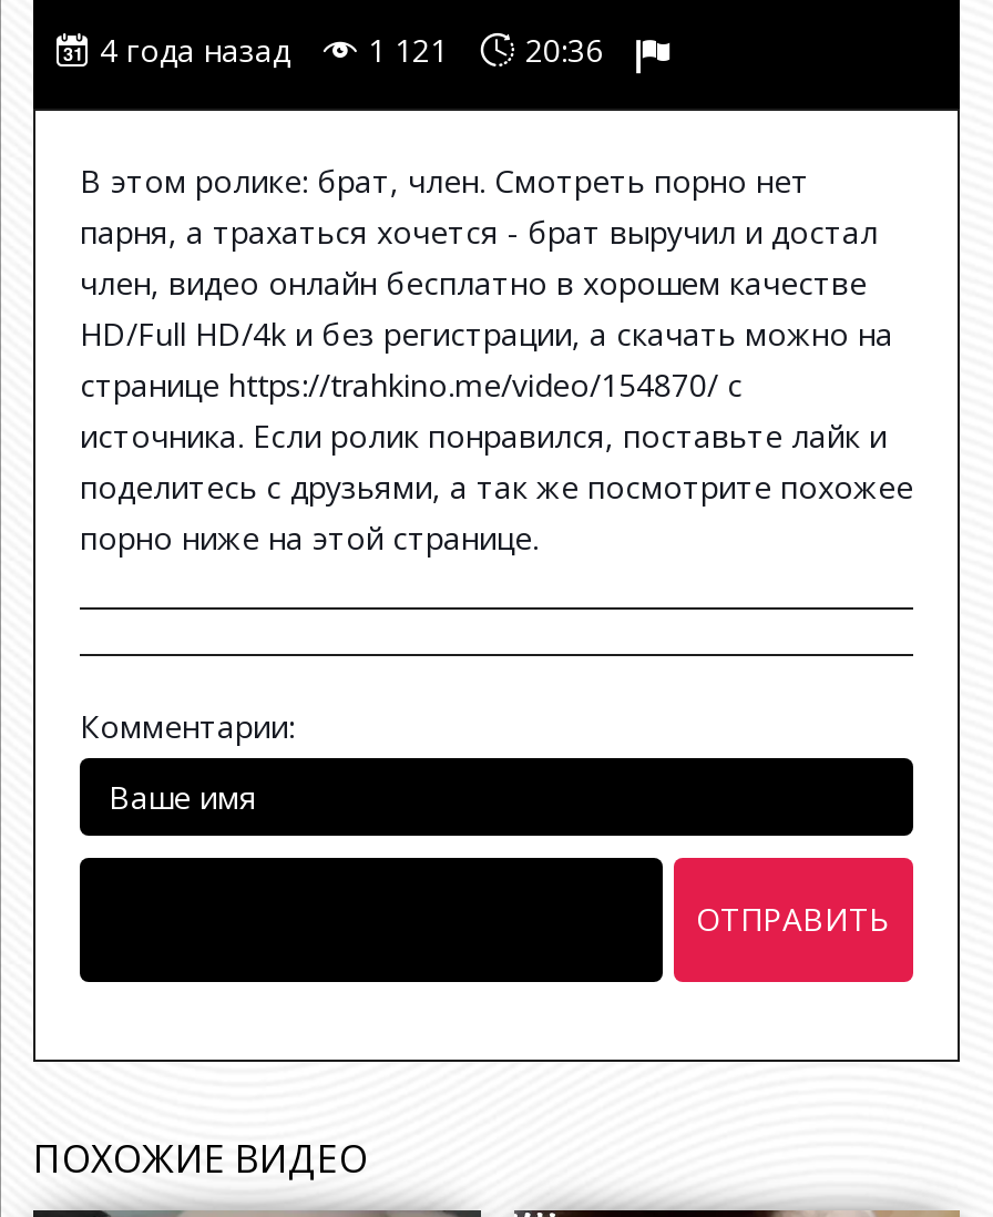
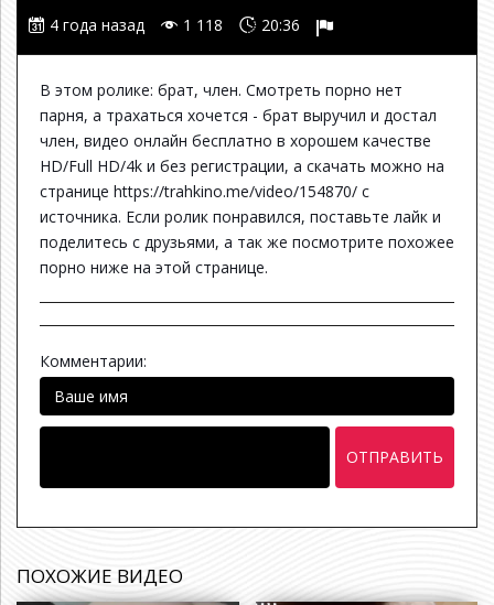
- 4 года назад 1 121 20:36
+ 4 года назад 1 118 20:36
